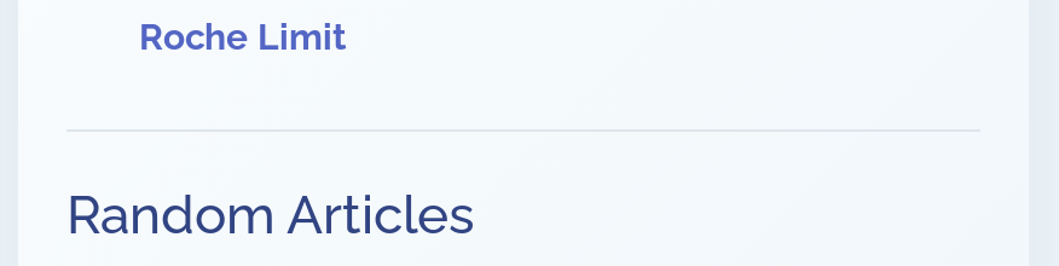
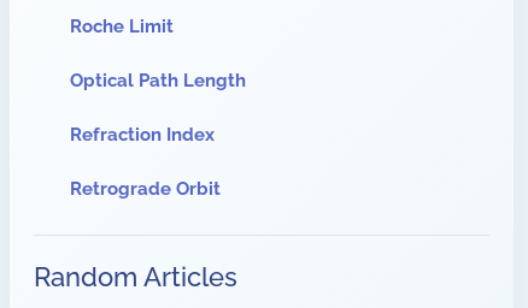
+ Optical Path Length
+ Refraction Index
+ Retrograde Orbit
